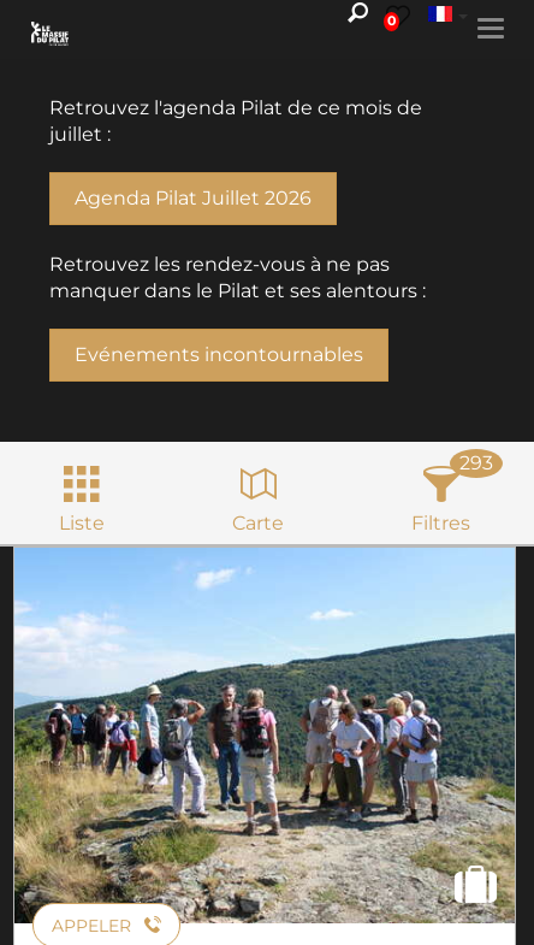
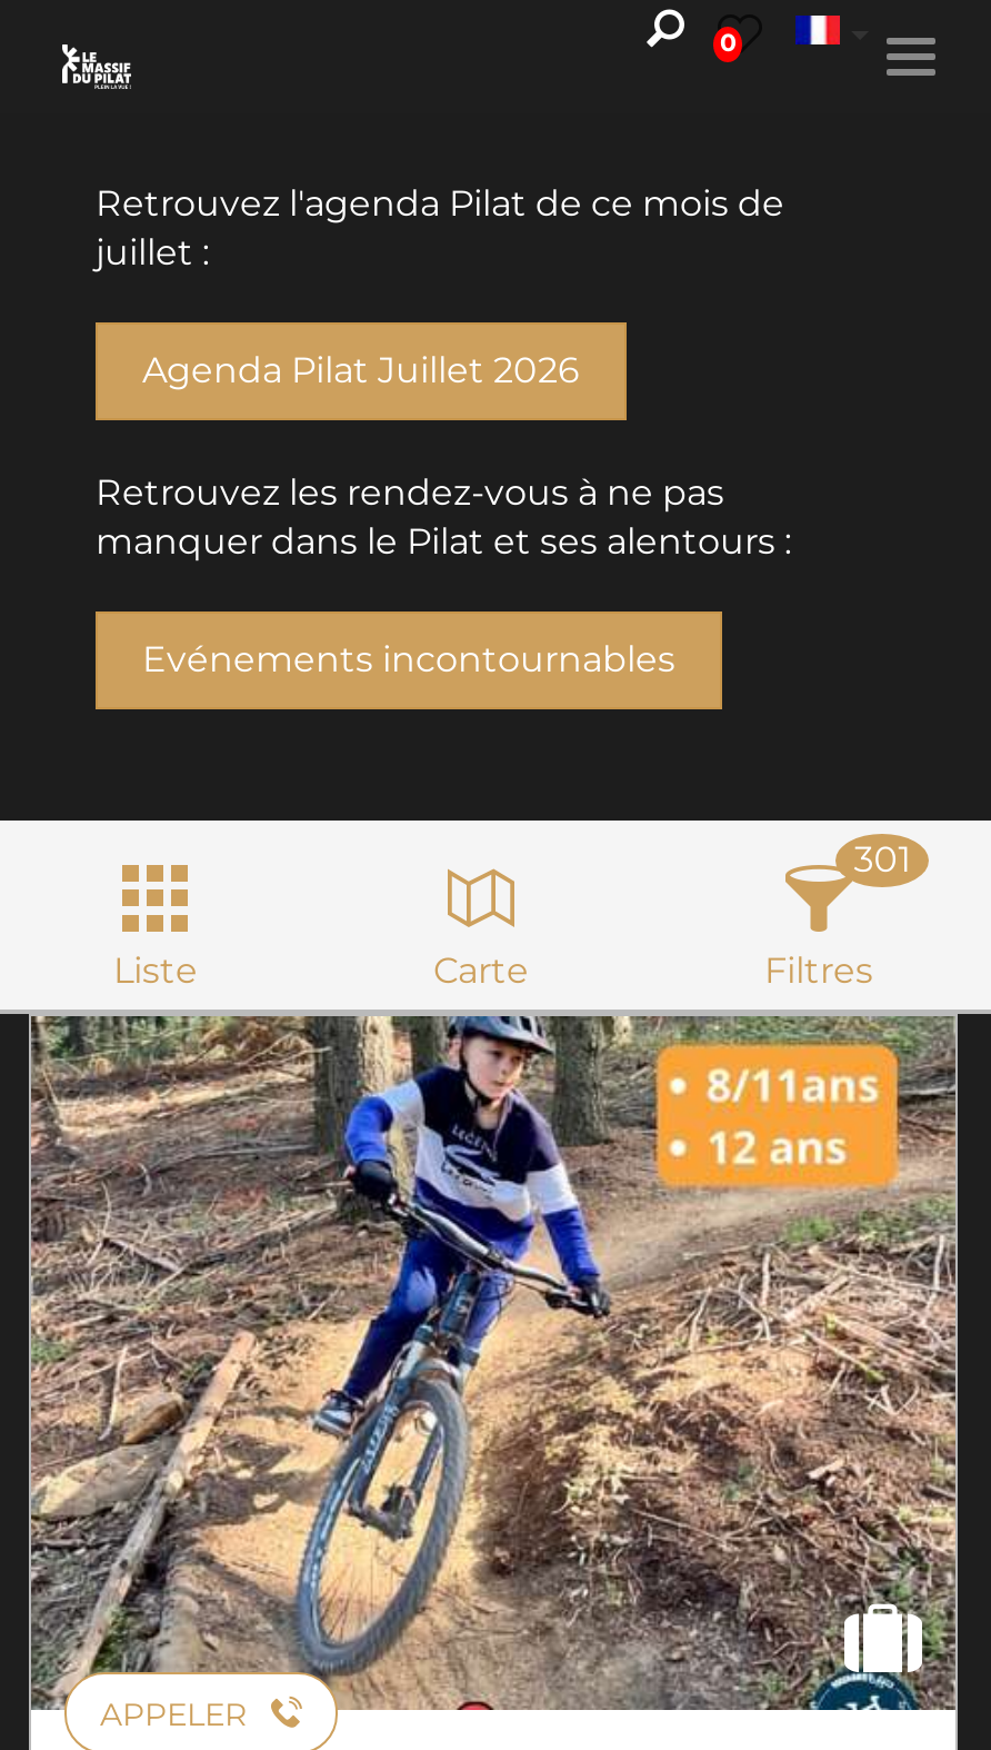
- 293
+ 301

- [image]
+ [image]
